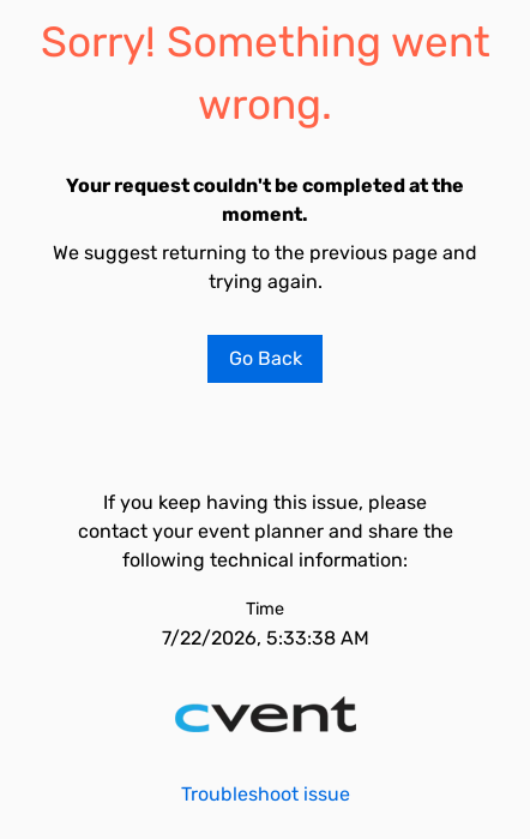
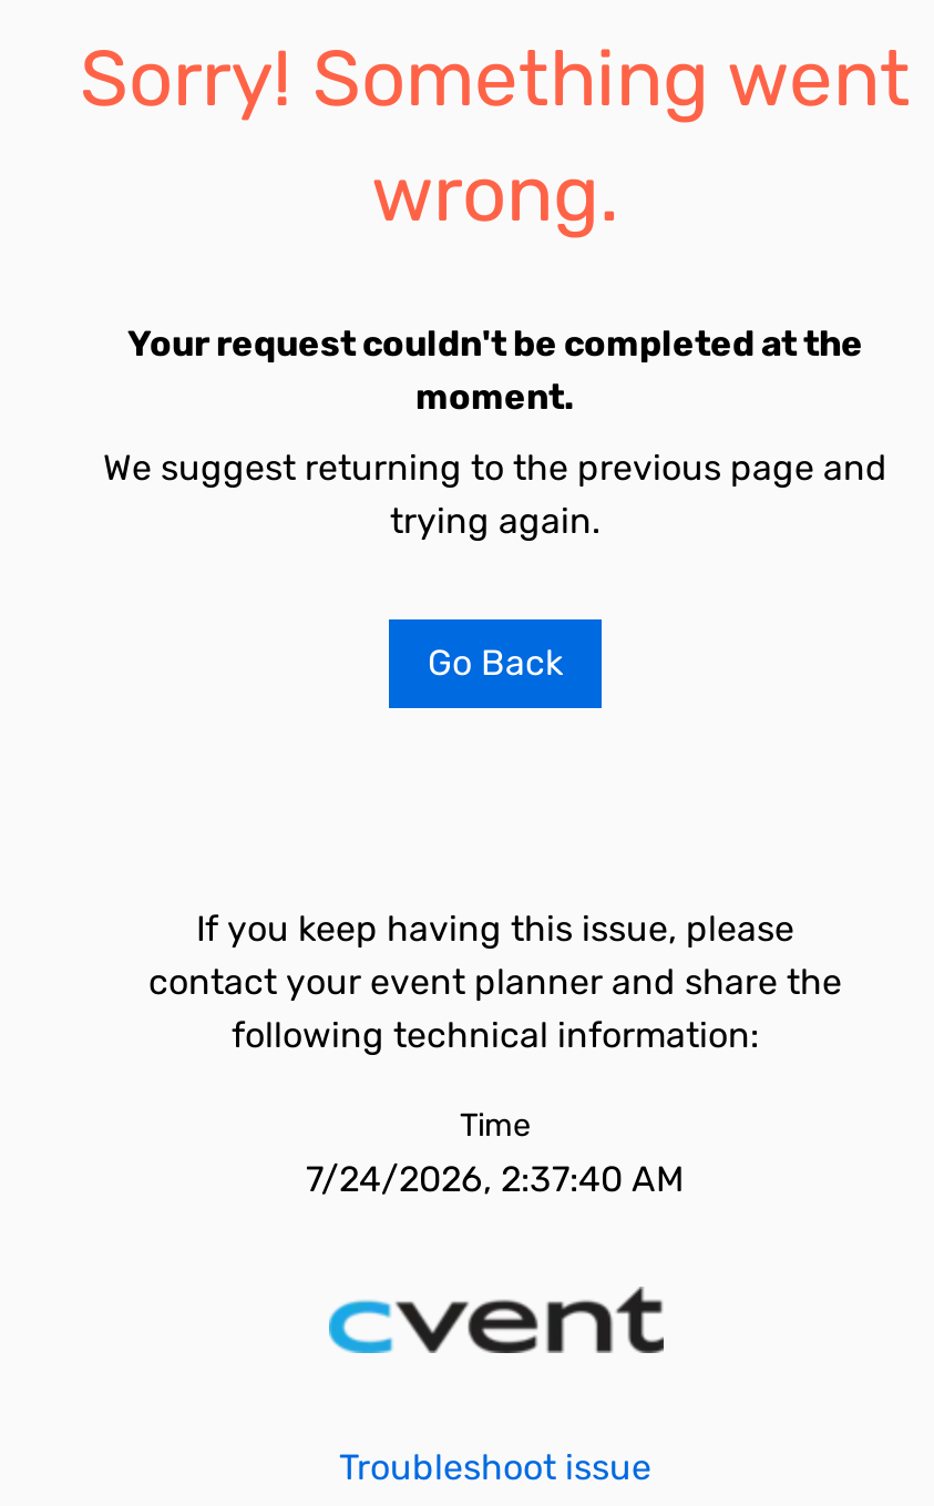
- 7/22/2026, 5:33:38 AM
+ 7/24/2026, 2:37:40 AM
